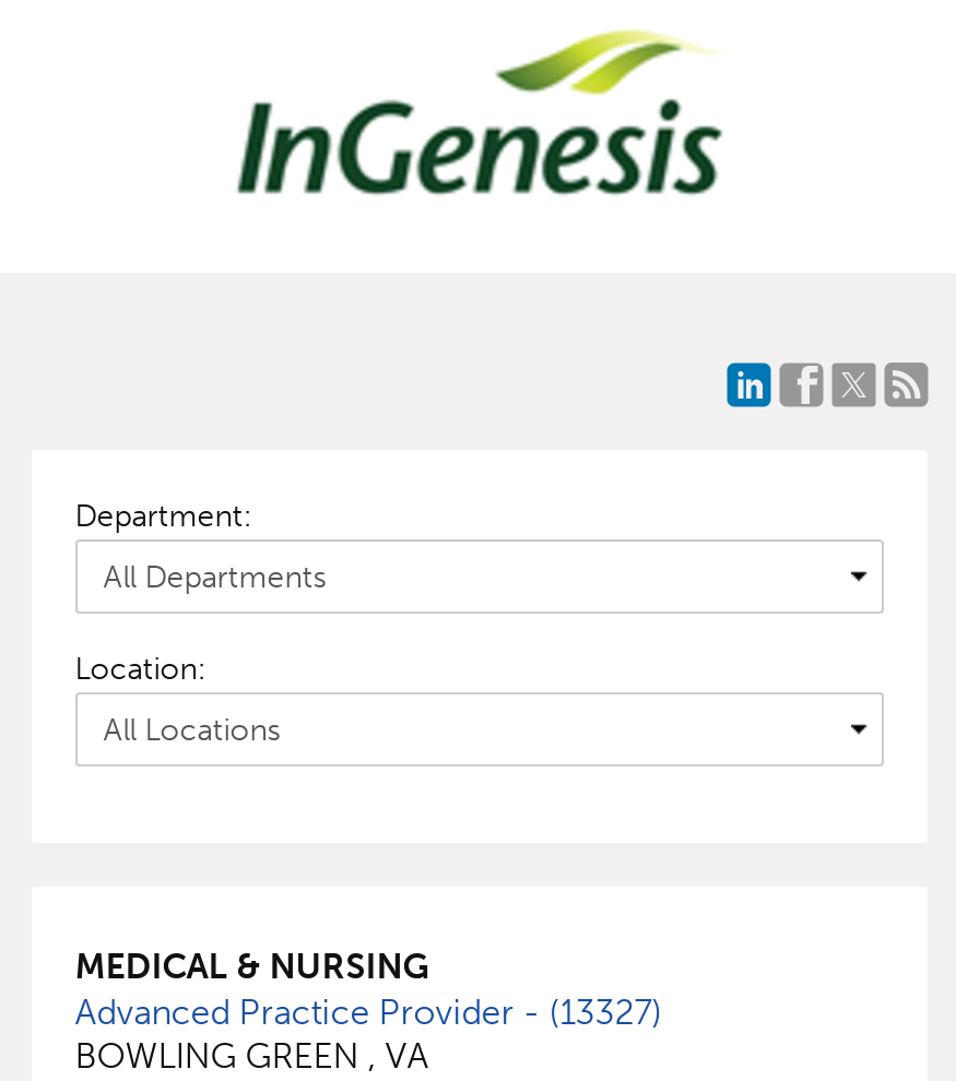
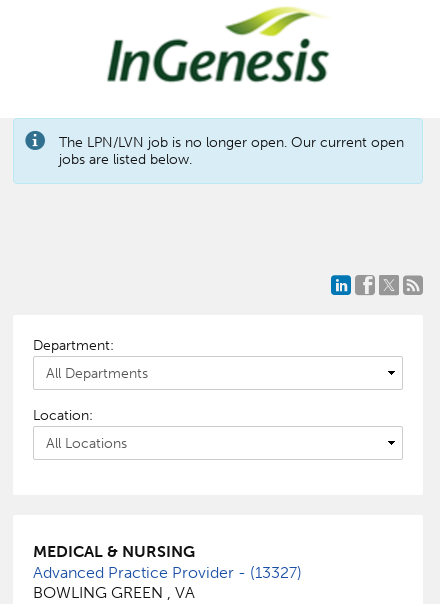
+ [image]
+ The LPN/LVN job is no longer open. Our current open
+ jobs are listed below.
